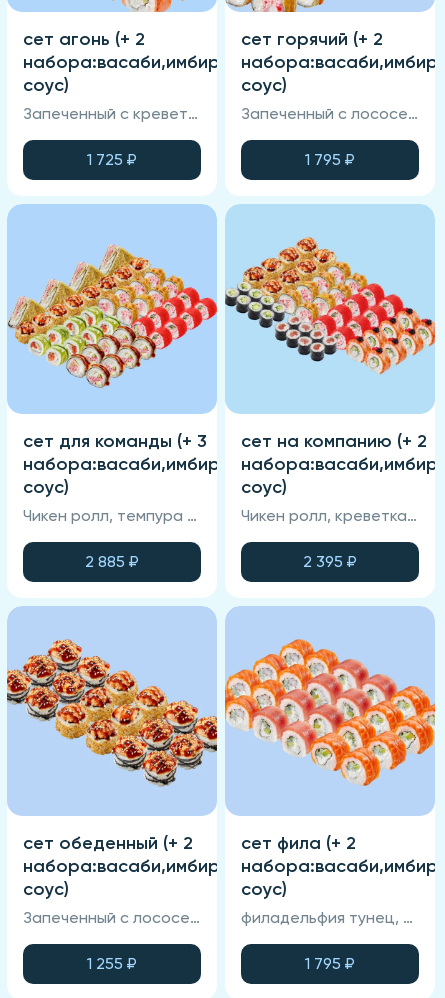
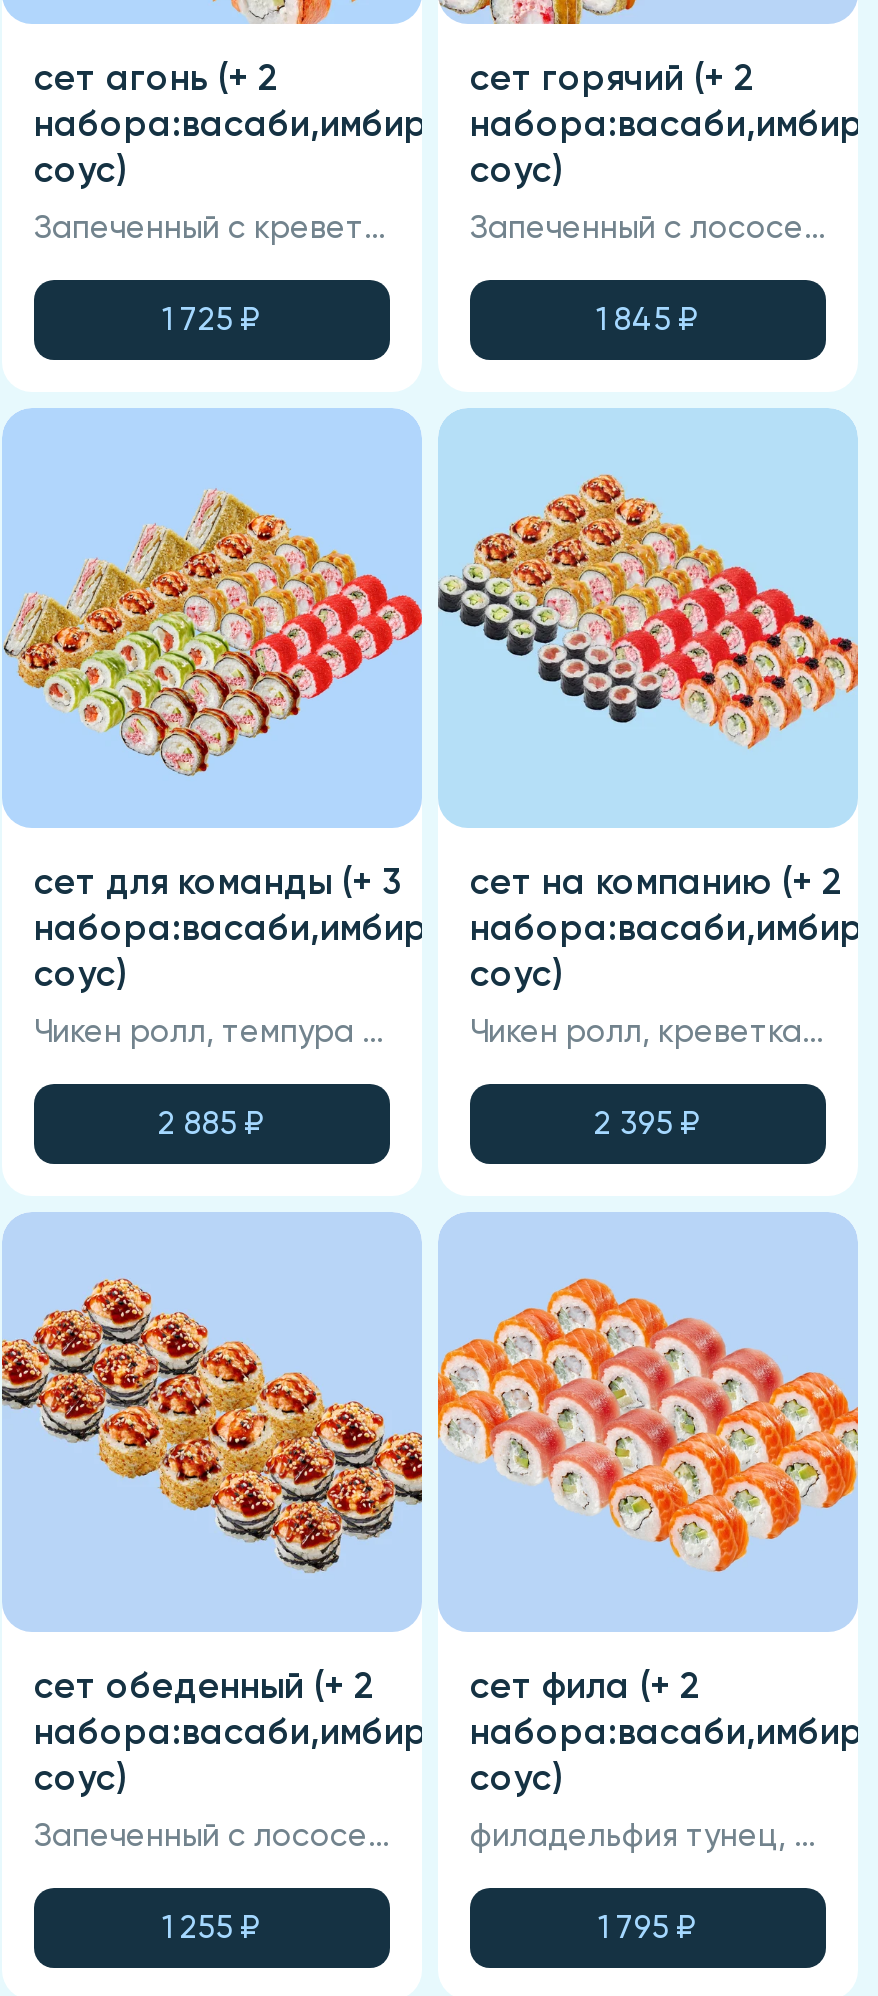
- 1 795 ₽
+ 1 845 ₽
